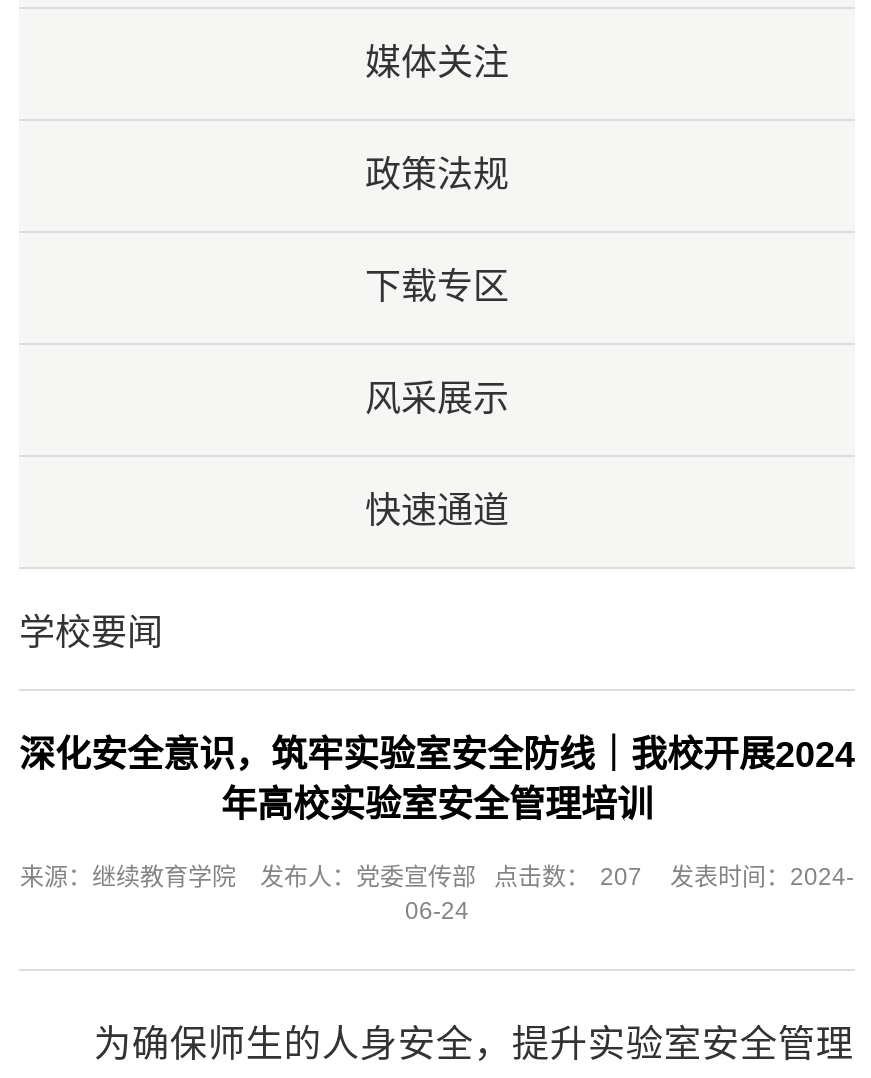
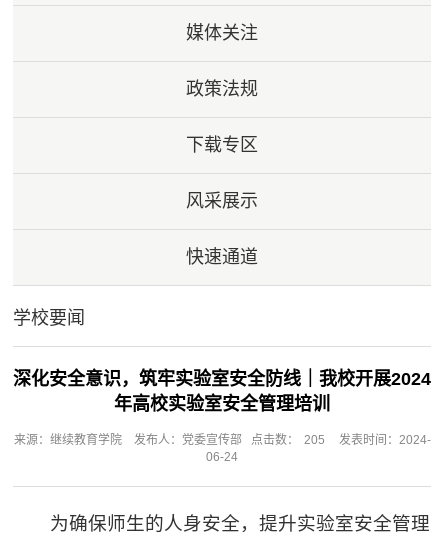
- 来源：继续教育学院 发布人：党委宣传部 点击数： 207 发表时间：2024-
+ 来源：继续教育学院 发布人：党委宣传部 点击数： 205 发表时间：2024-
